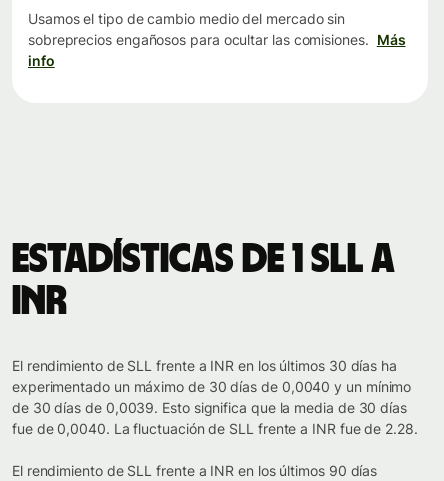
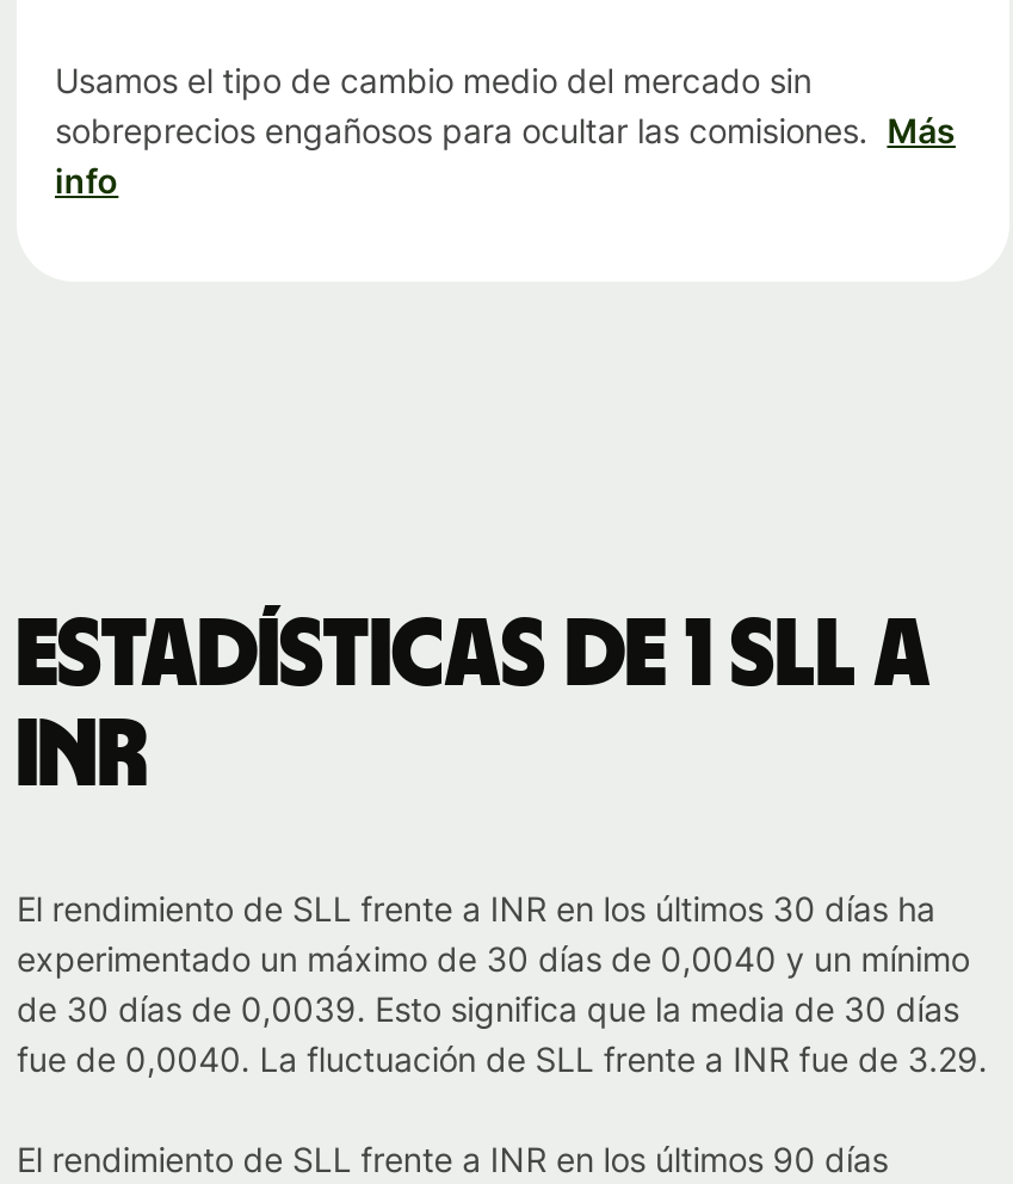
- fue de 0,0040. La fluctuación de SLL frente a INR fue de 2.28.
+ fue de 0,0040. La fluctuación de SLL frente a INR fue de 3.29.
